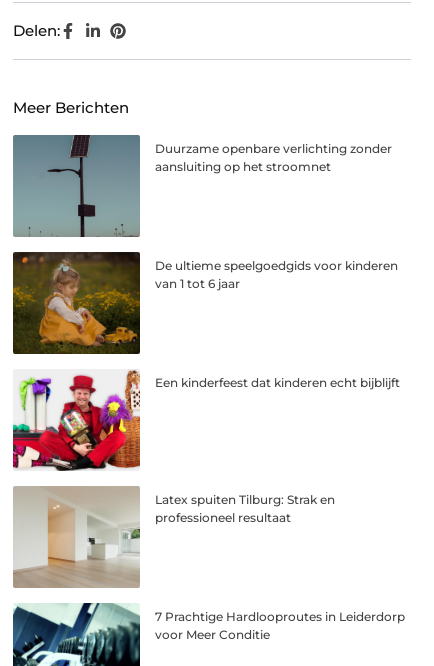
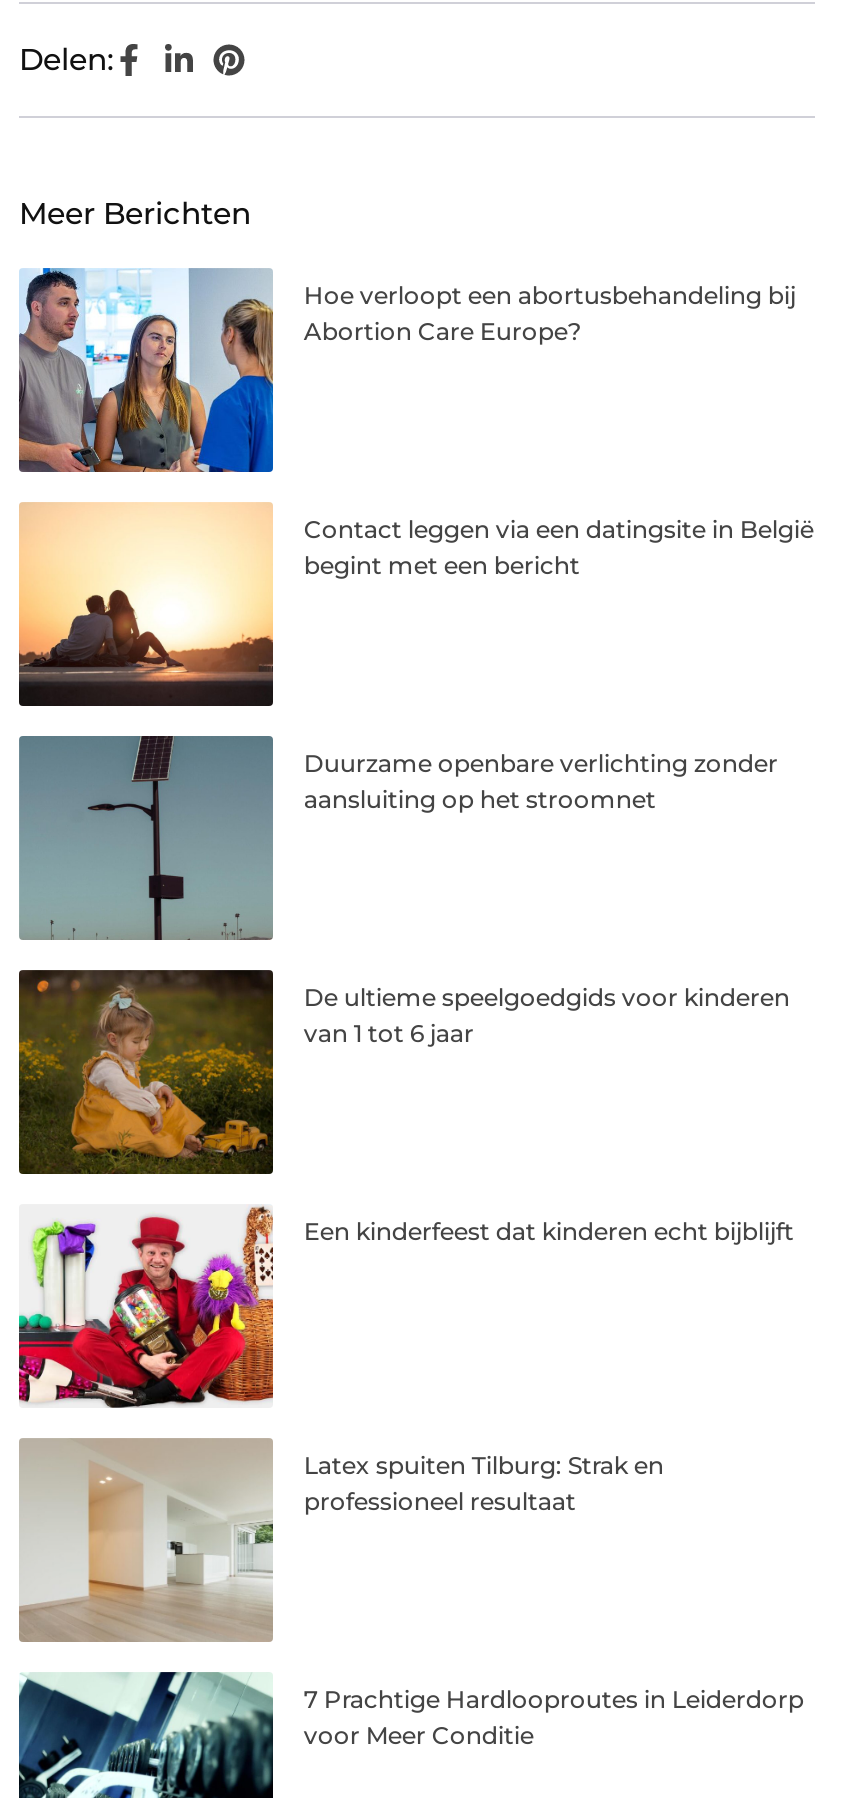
+ [image]
+ Hoe verloopt een abortusbehandeling bij
+ Abortion Care Europe?

+ [image]
+ Contact leggen via een datingsite in België
+ begint met een bericht
